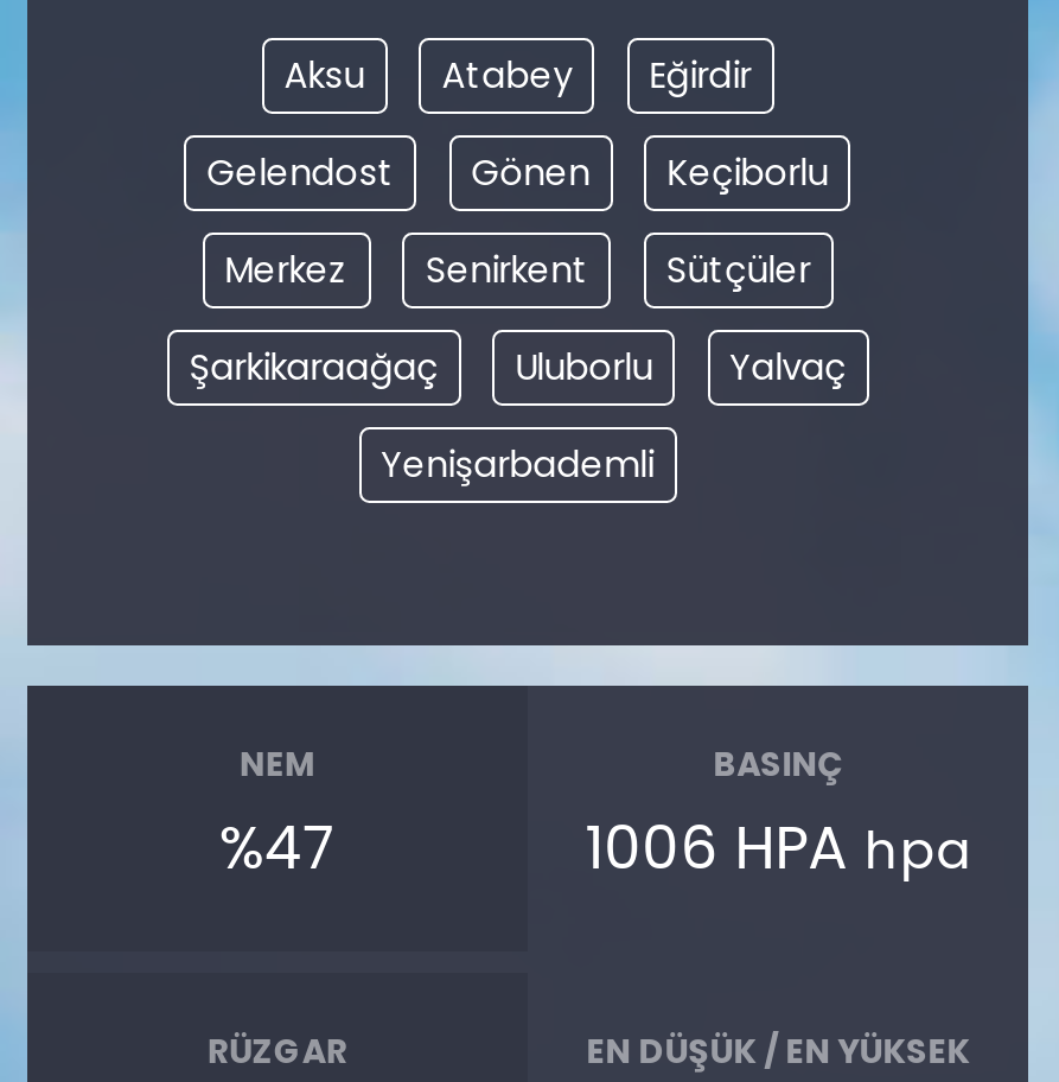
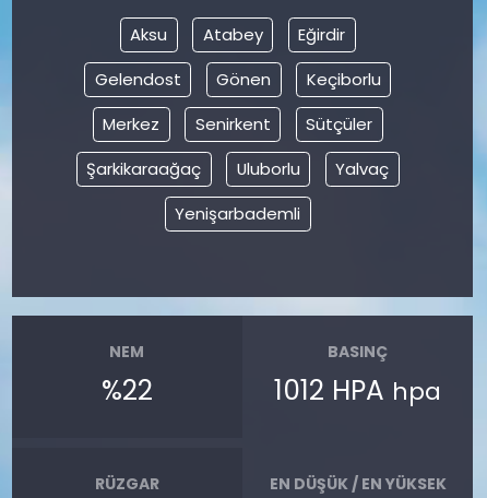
- %47
+ %22

- 1006 HPA hpa
+ 1012 HPA hpa
